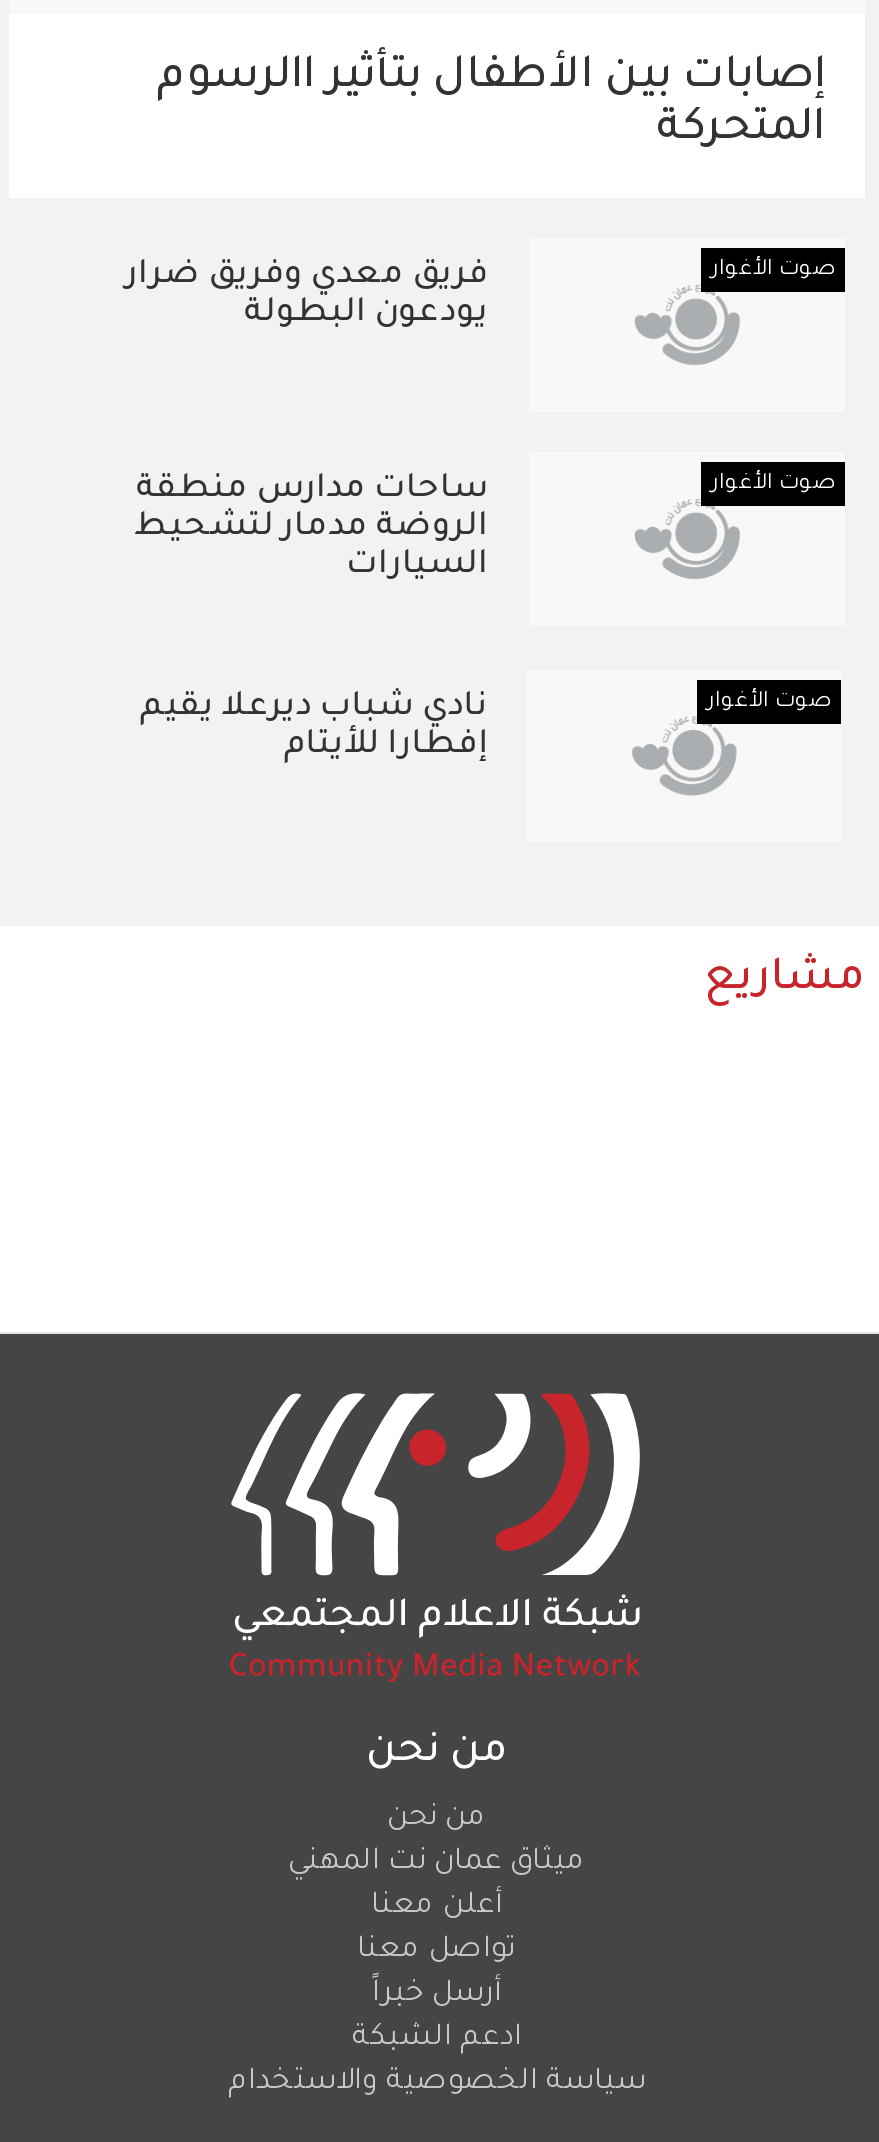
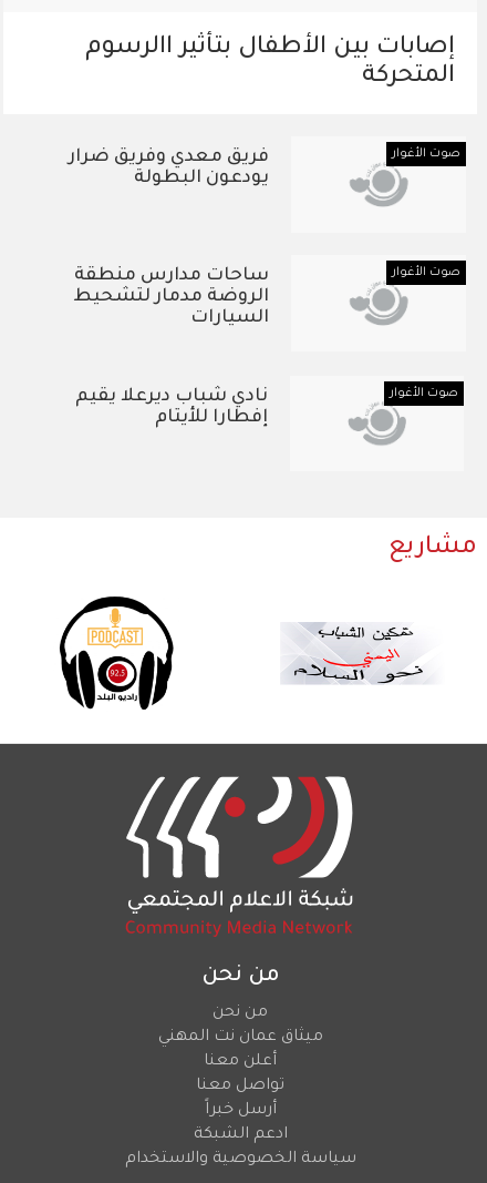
+ [image]

+ [image]
